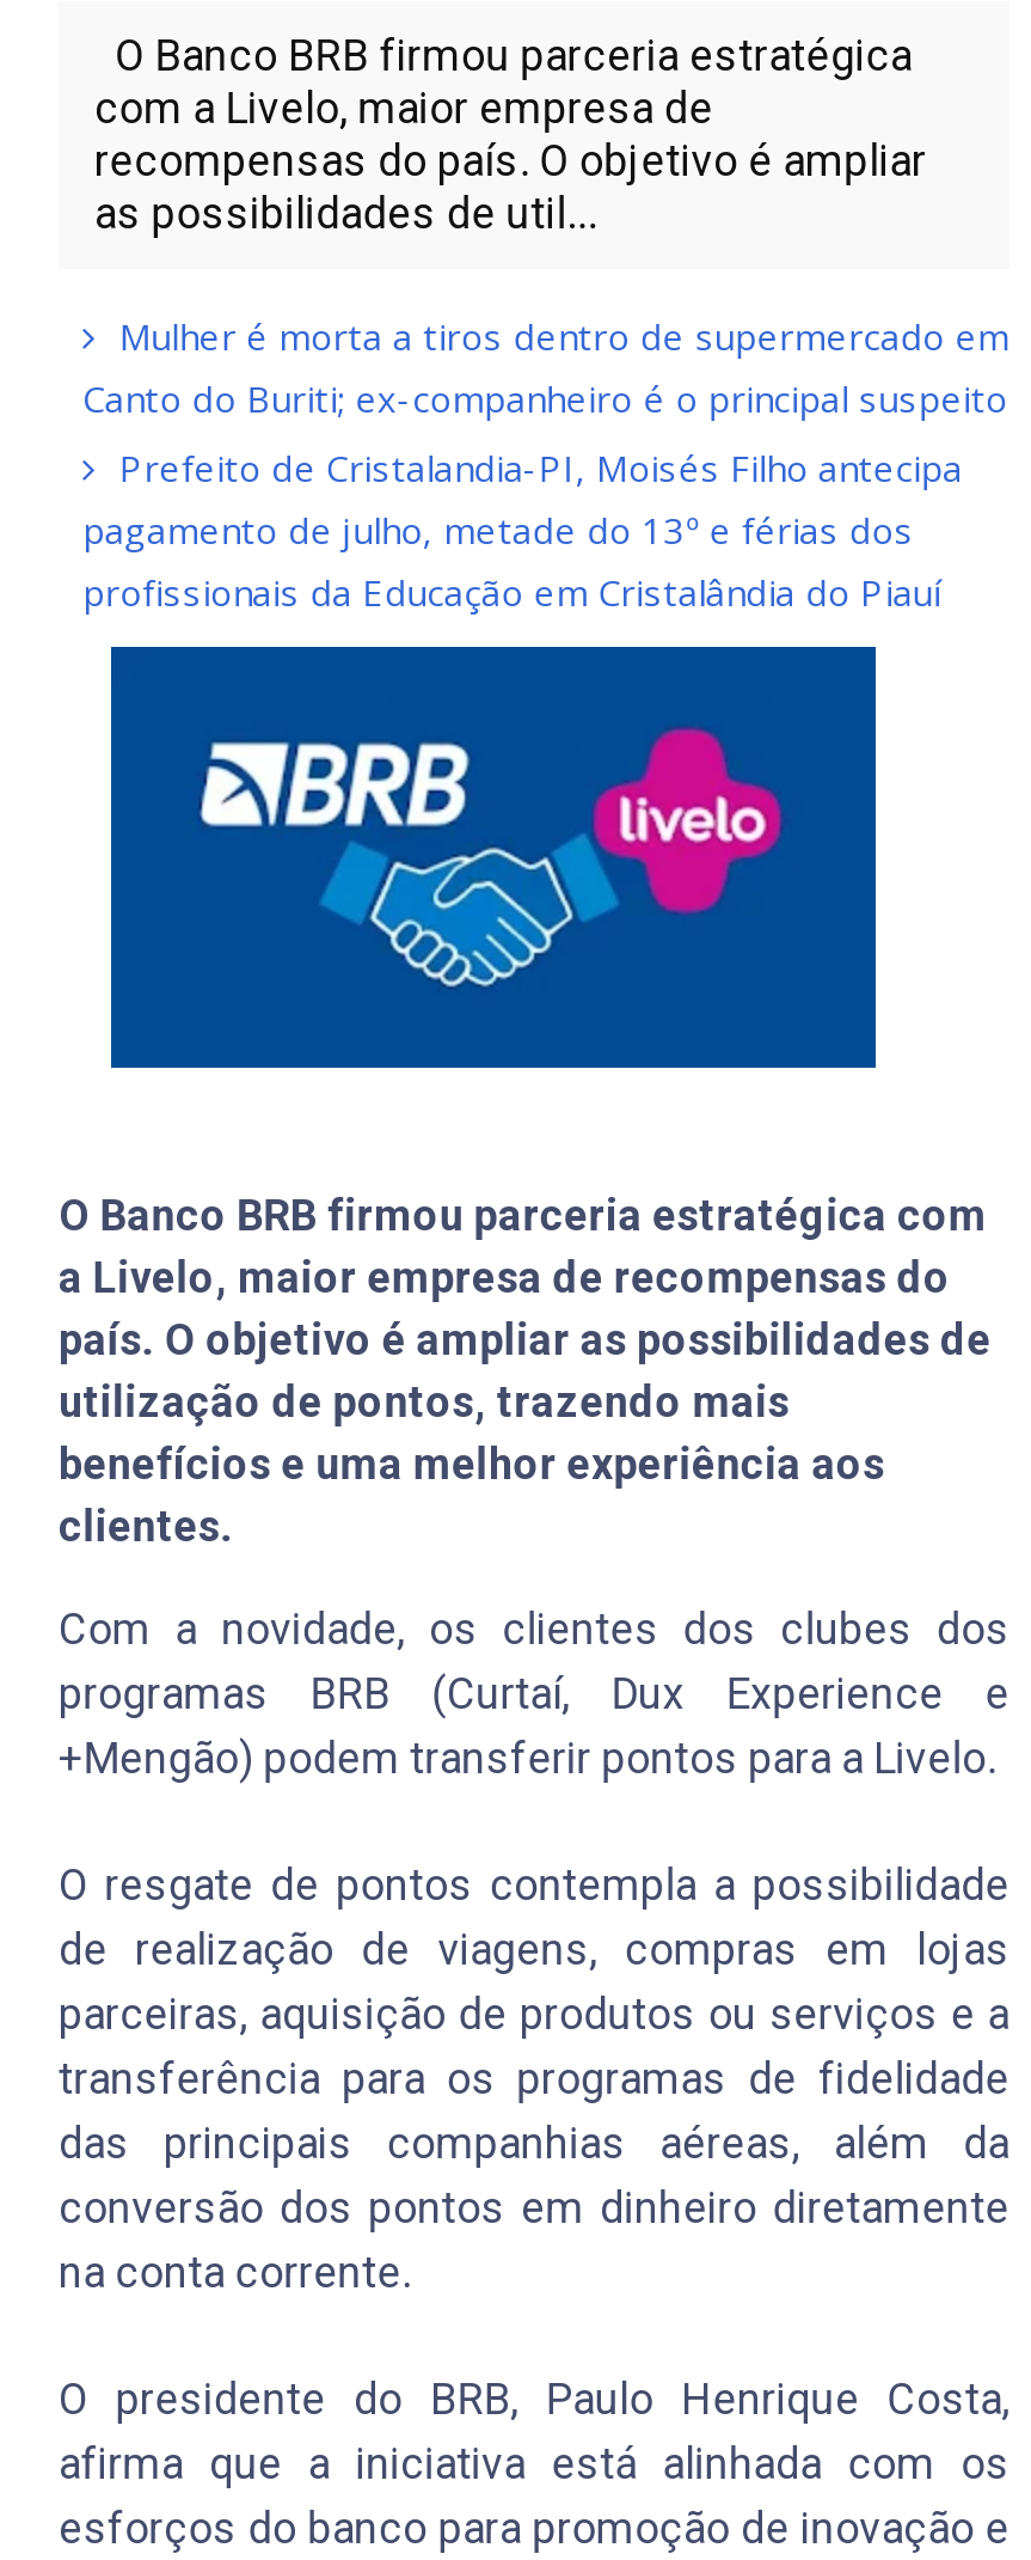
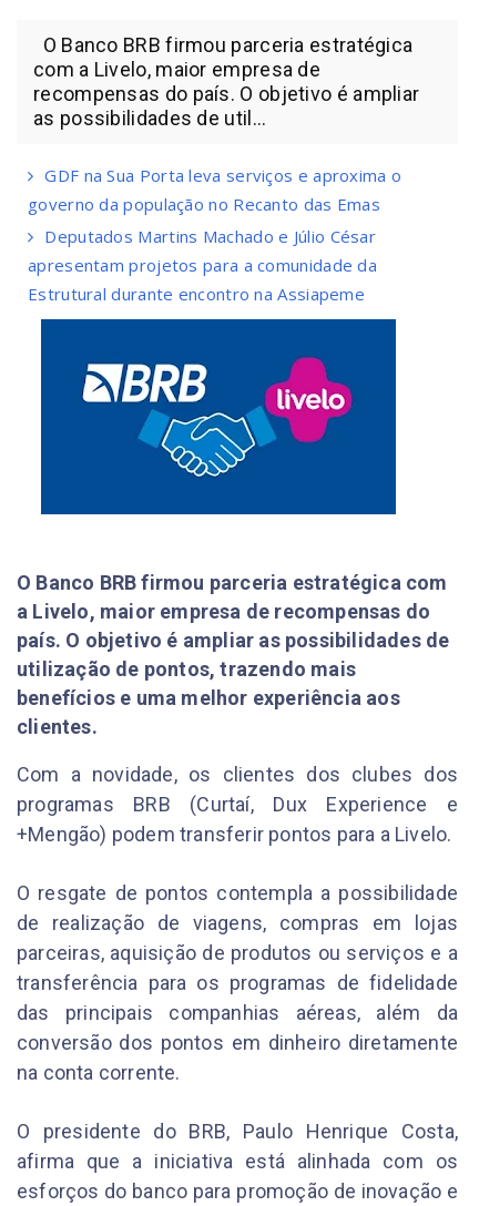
- Mulher é morta a tiros dentro de supermercado em
- Canto do Buriti; ex-companheiro é o principal suspeito
- Prefeito de Cristalandia-PI, Moisés Filho antecipa
- pagamento de julho, metade do 13º e férias dos
- profissionais da Educação em Cristalândia do Piauí
+ GDF na Sua Porta leva serviços e aproxima o
+ governo da população no Recanto das Emas
+ Deputados Martins Machado e Júlio César
+ apresentam projetos para a comunidade da
+ Estrutural durante encontro na Assiapeme
